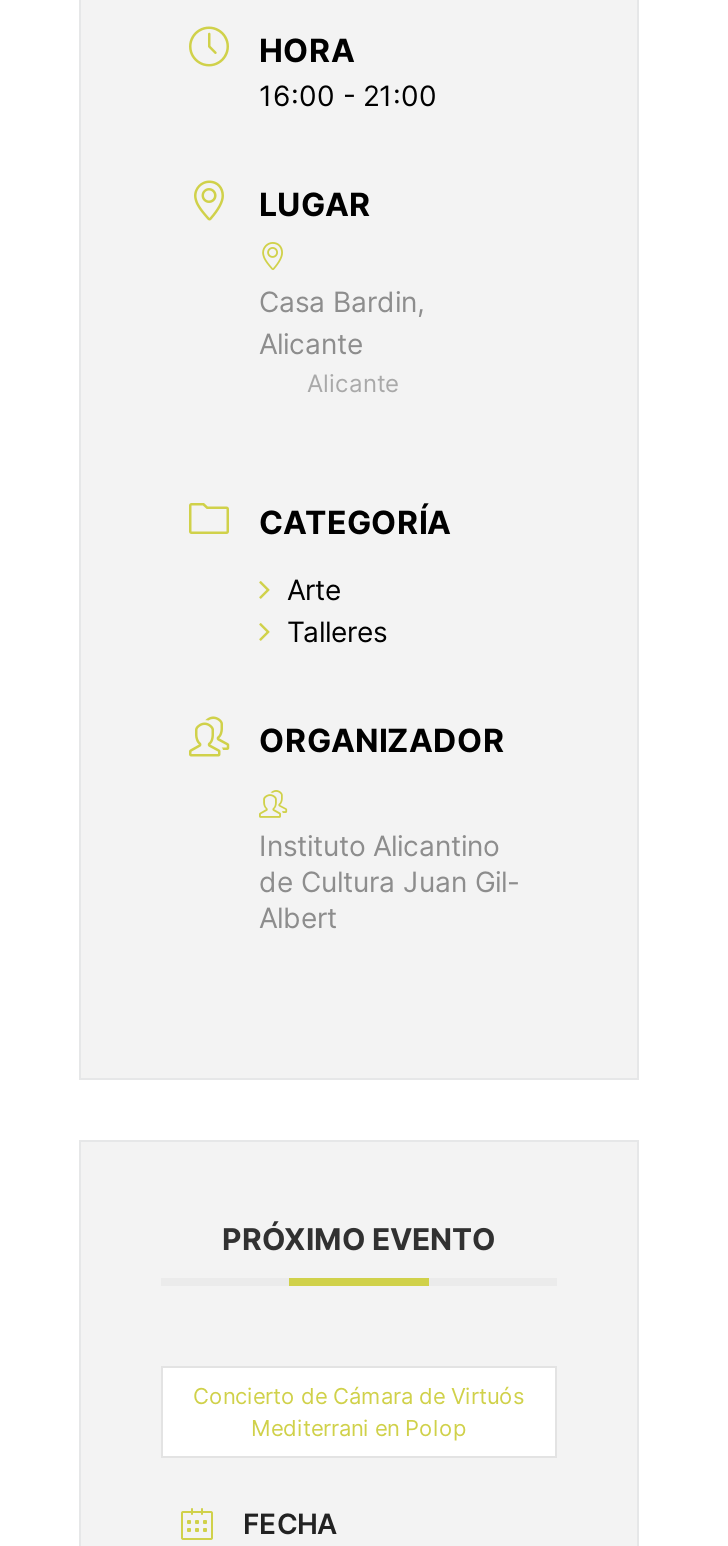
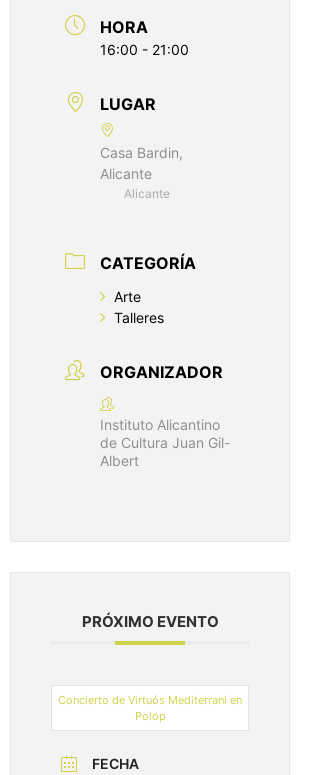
- Concierto de Cámara de Virtuós
- Mediterrani en Polop
+ Concierto de Virtuós Mediterrani en
+ Polop
